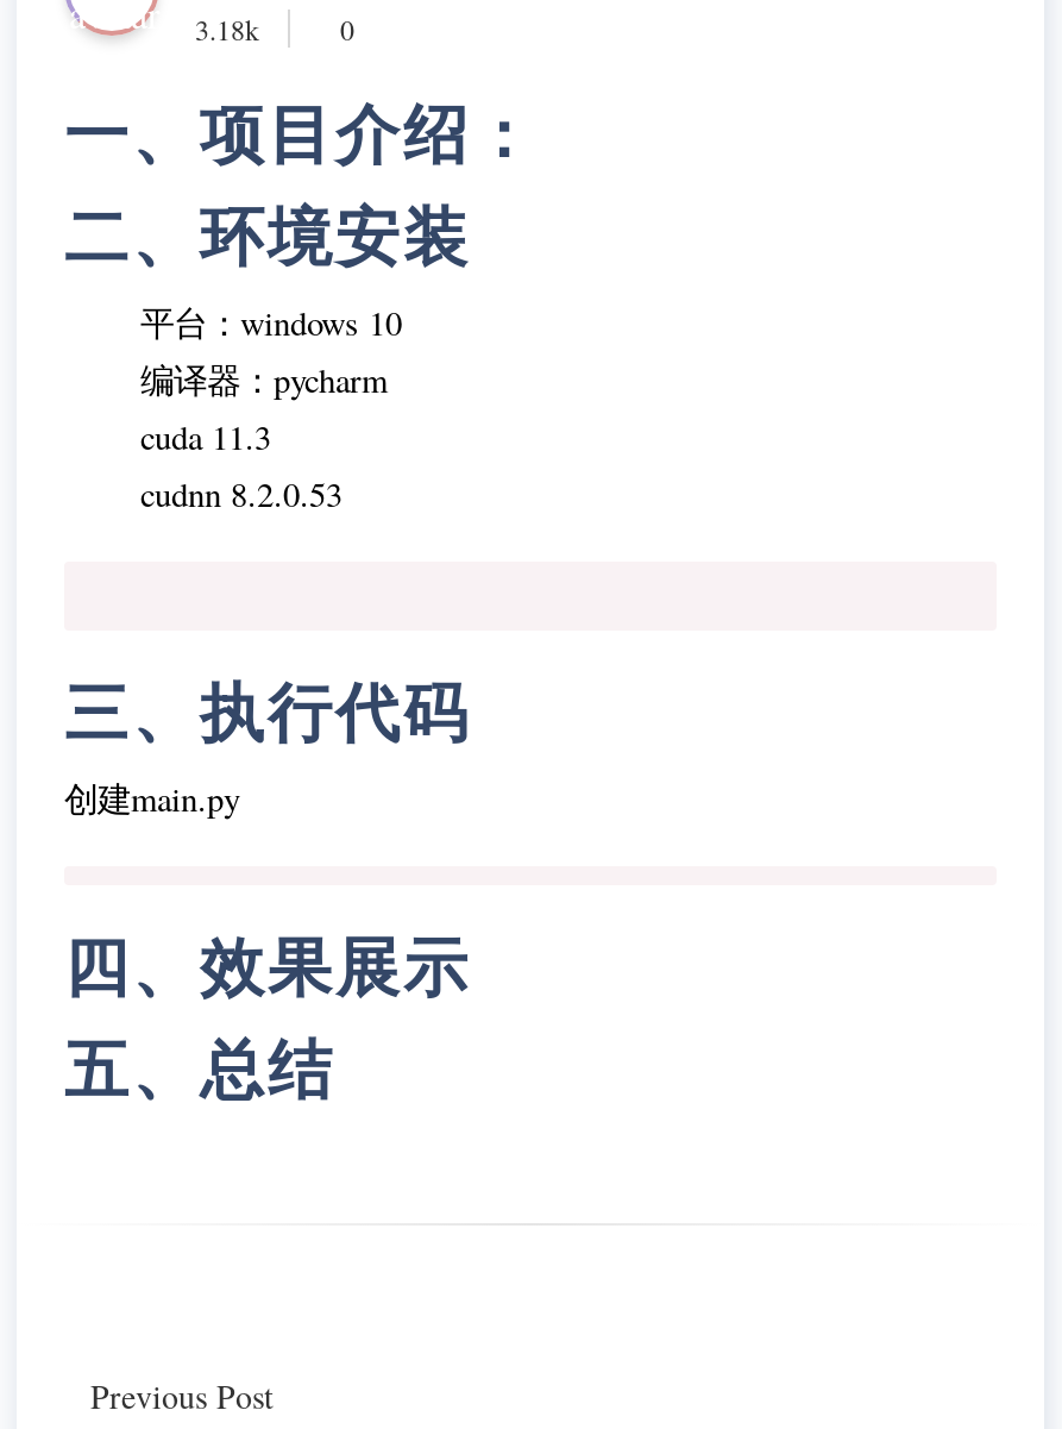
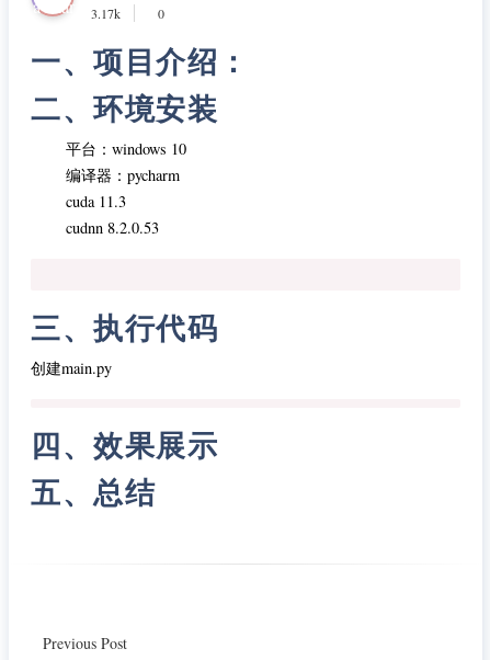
- 3.18k
+ 3.17k
